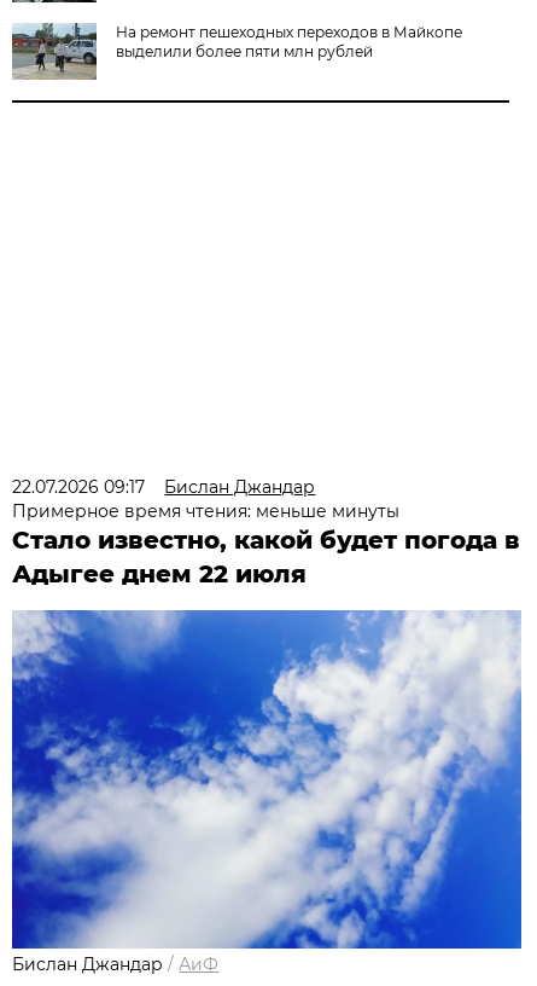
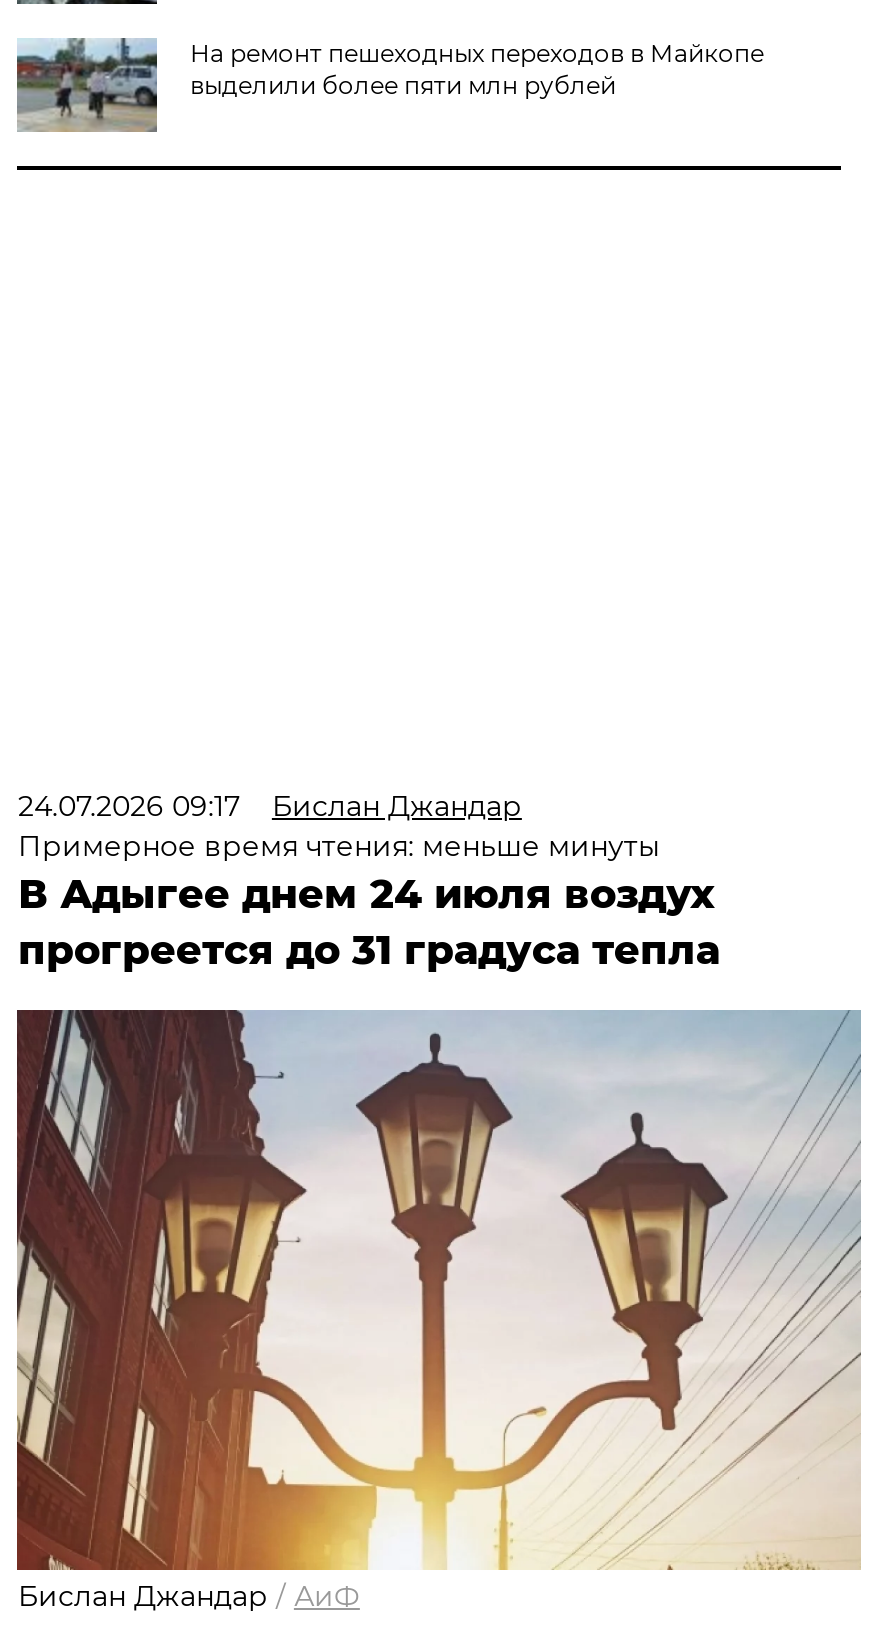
- 22.07.2026 09:17 Бислан Джандар
+ 24.07.2026 09:17 Бислан Джандар

- Стало известно, какой будет погода в
- Адыгее днем 22 июля
+ В Адыгее днем 24 июля воздух
+ прогреется до 31 градуса тепла

- [image]
+ [image]
